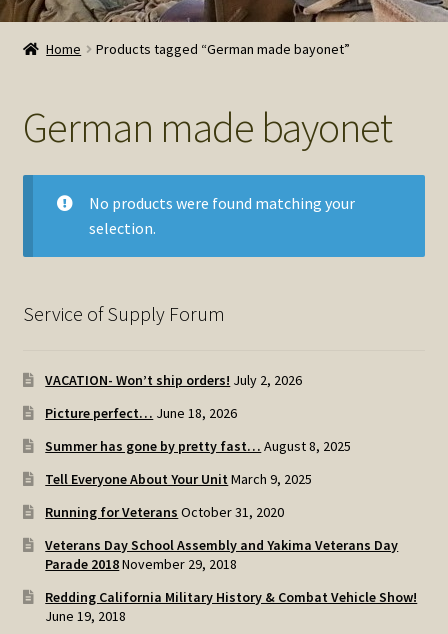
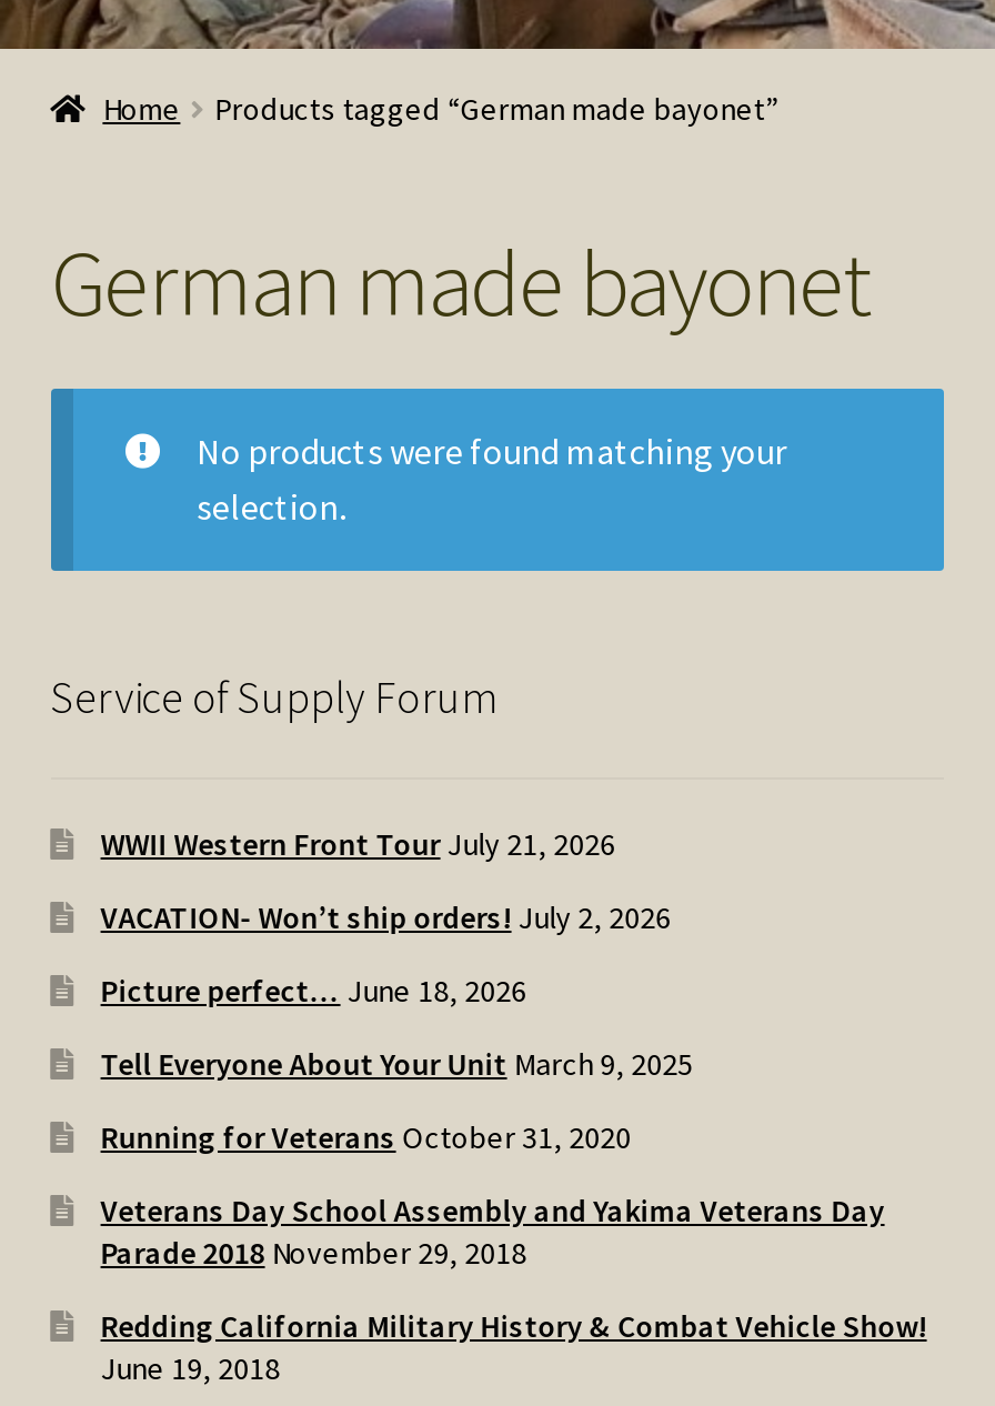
+ WWII Western Front Tour July 21, 2026

moved down: VACATION- Won’t ship orders! July 2, 2026 | Picture perfect… June 18, 2026

- Summer has gone by pretty fast… August 8, 2025
